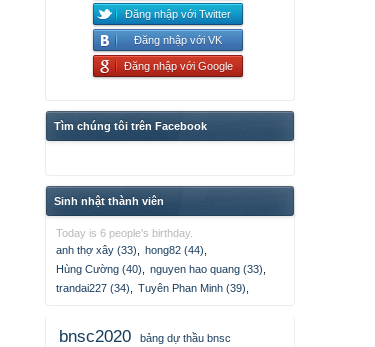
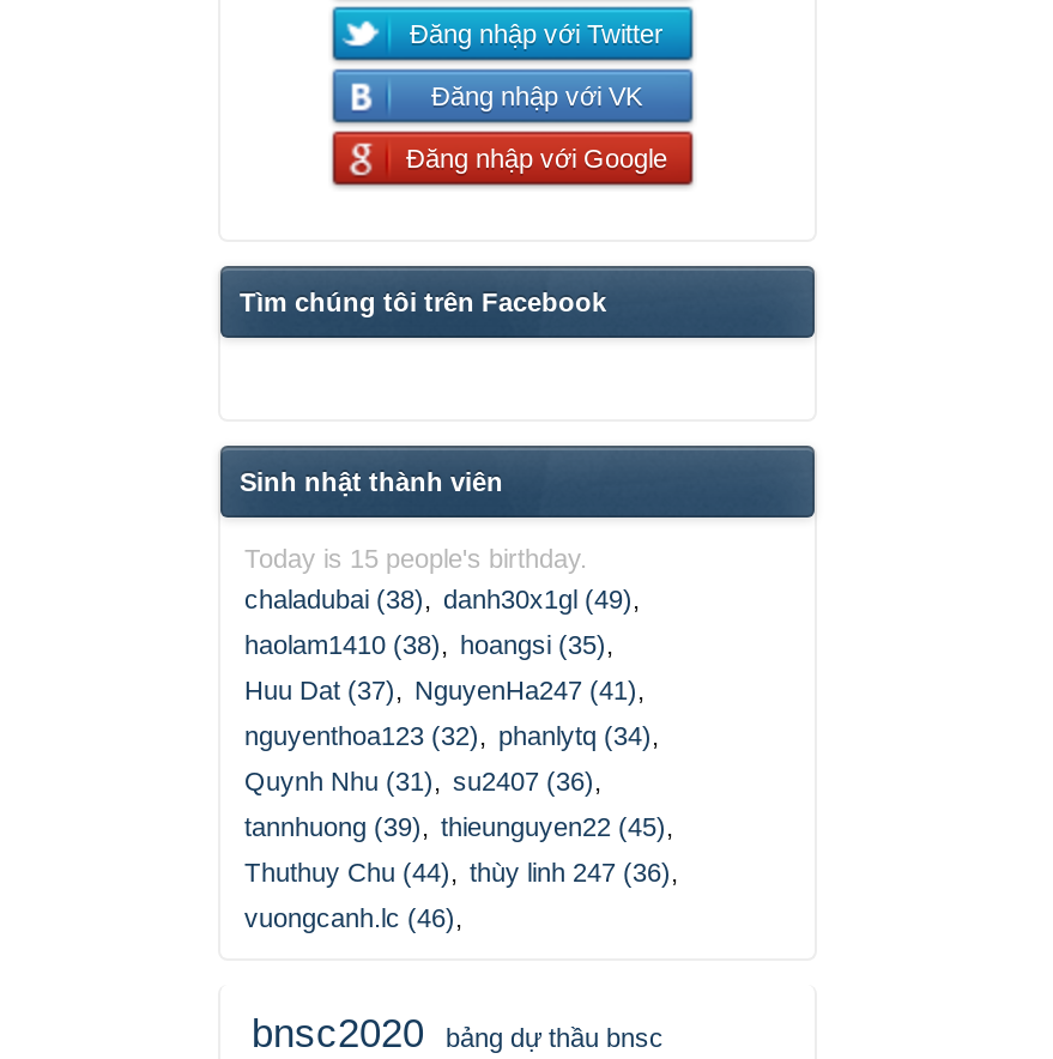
- Today is 6 people's birthday.
- anh thợ xây (33), hong82 (44),
- Hùng Cường (40), nguyen hao quang (33),
- trandai227 (34), Tuyên Phan Minh (39),
+ Today is 15 people's birthday.
+ chaladubai (38), danh30x1gl (49),
+ haolam1410 (38), hoangsi (35),
+ Huu Dat (37), NguyenHa247 (41),
+ nguyenthoa123 (32), phanlytq (34),
+ Quynh Nhu (31), su2407 (36),
+ tannhuong (39), thieunguyen22 (45),
+ Thuthuy Chu (44), thùy linh 247 (36),
+ vuongcanh.lc (46),
